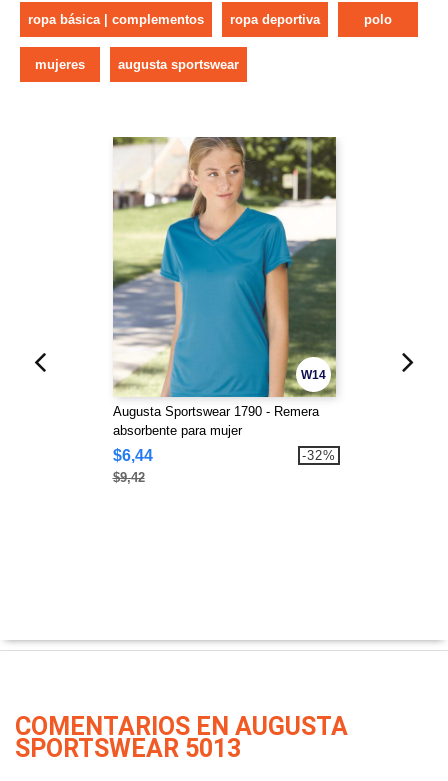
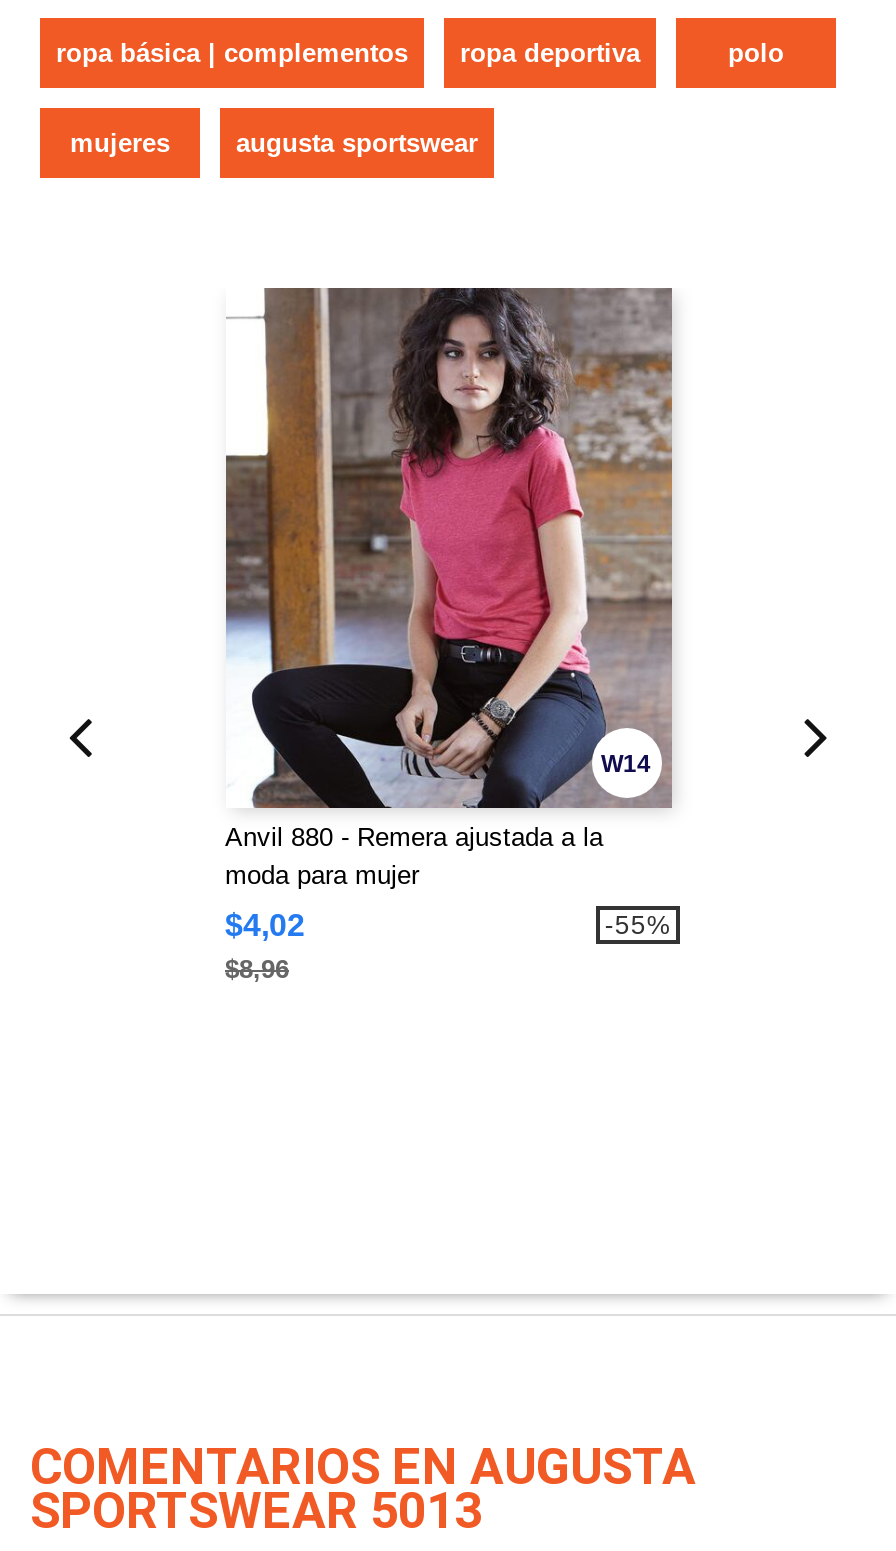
- [image]
- Augusta Sportswear 1790 - Remera
- absorbente para mujer
+ [image]
+ Anvil 880 - Remera ajustada a la
+ moda para mujer

- $6,44
- $9,42
+ $4,02
+ $8,96

- -32%
+ -55%
